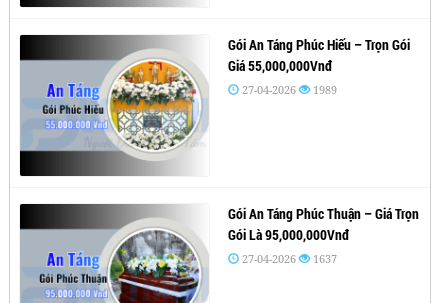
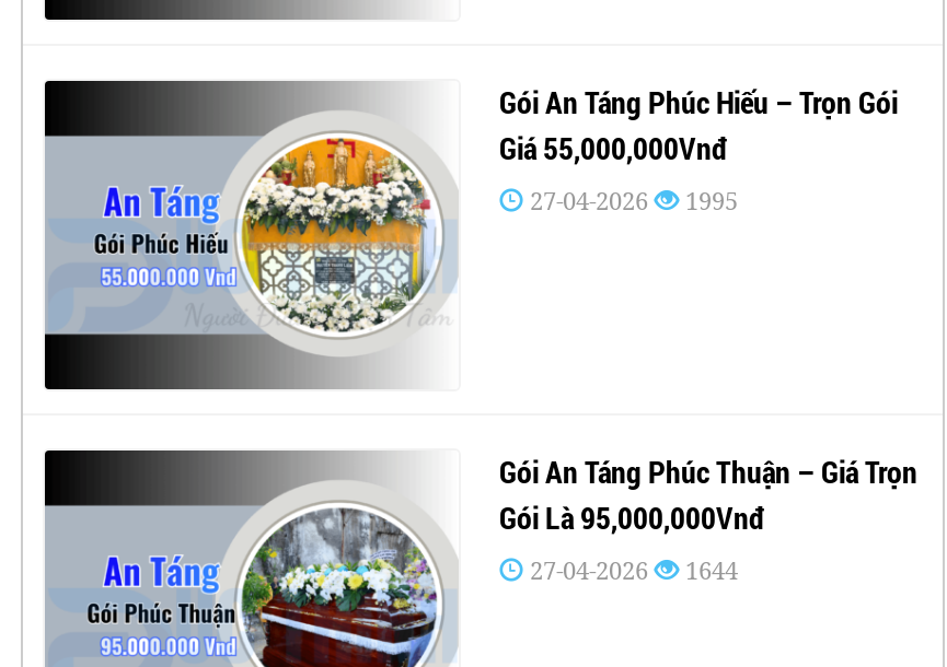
- 27-04-2026 1989
+ 27-04-2026 1995

- 27-04-2026 1637
+ 27-04-2026 1644
